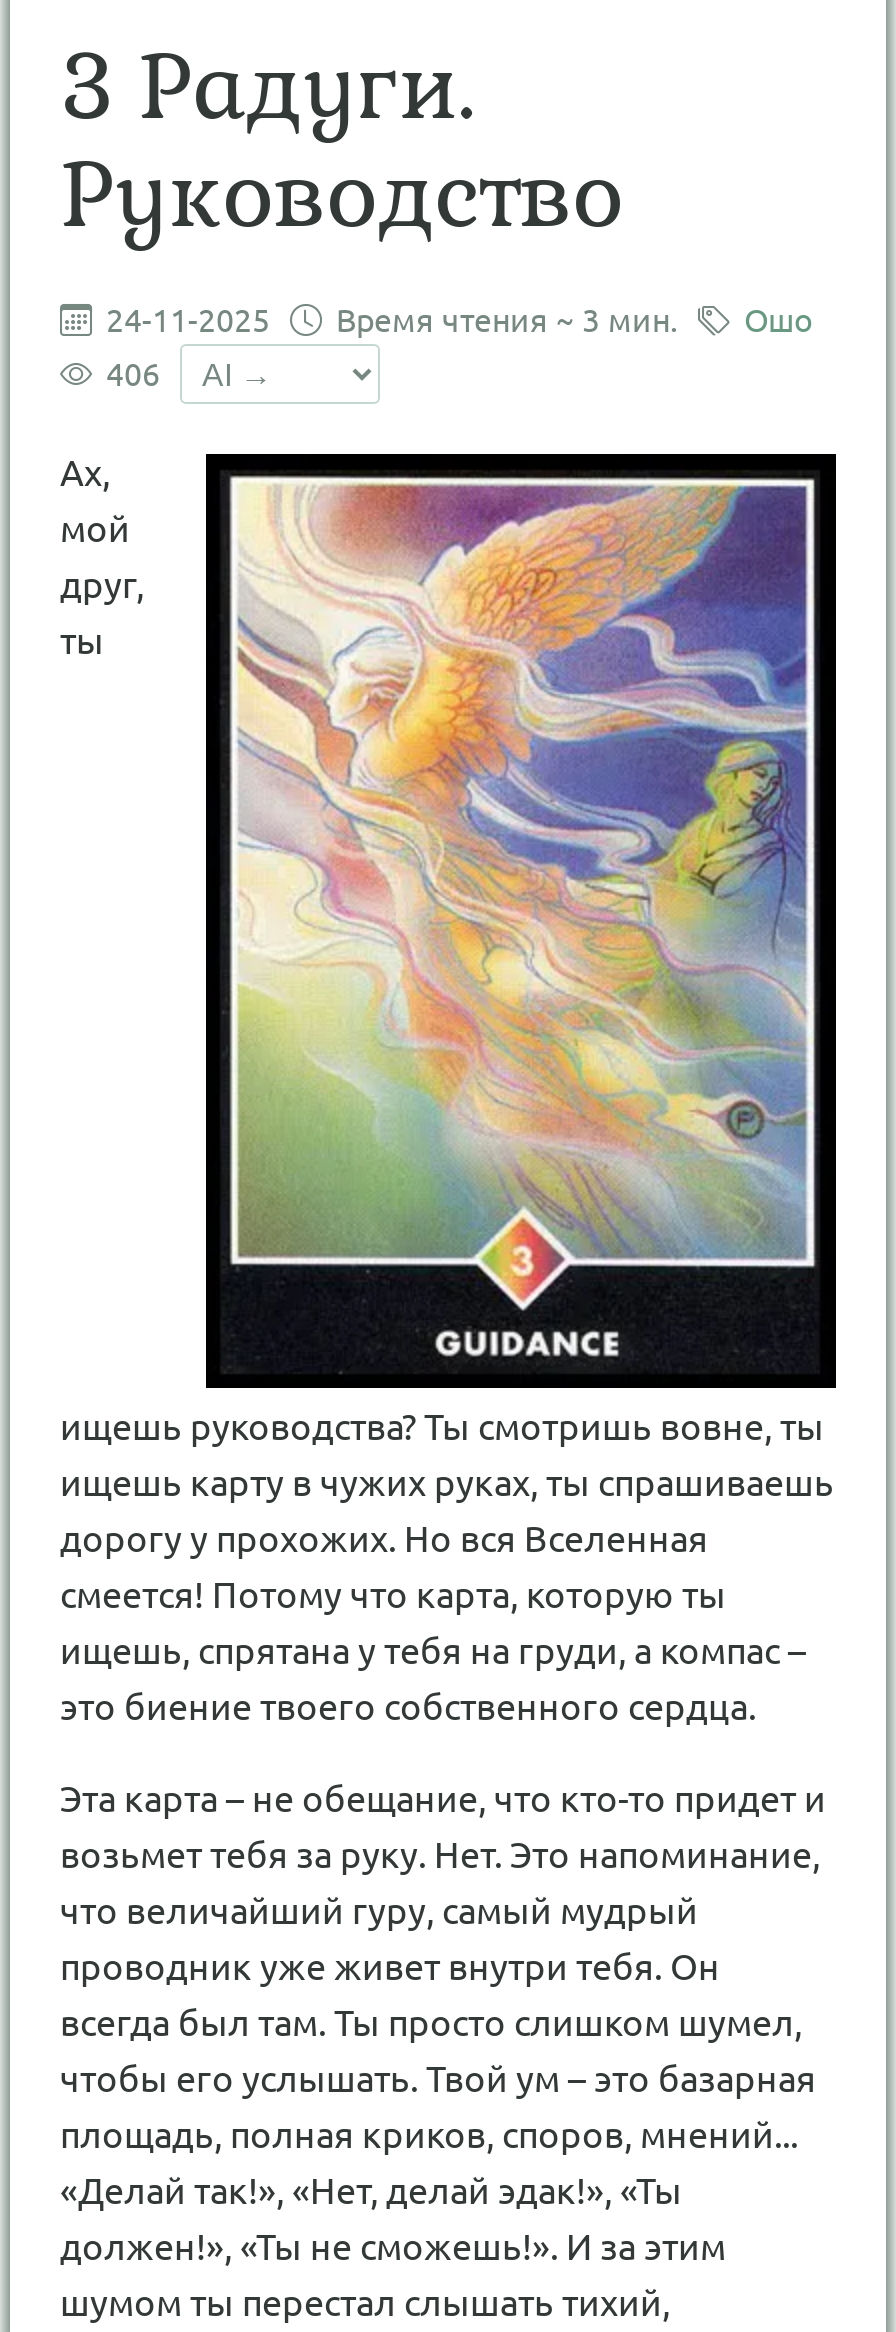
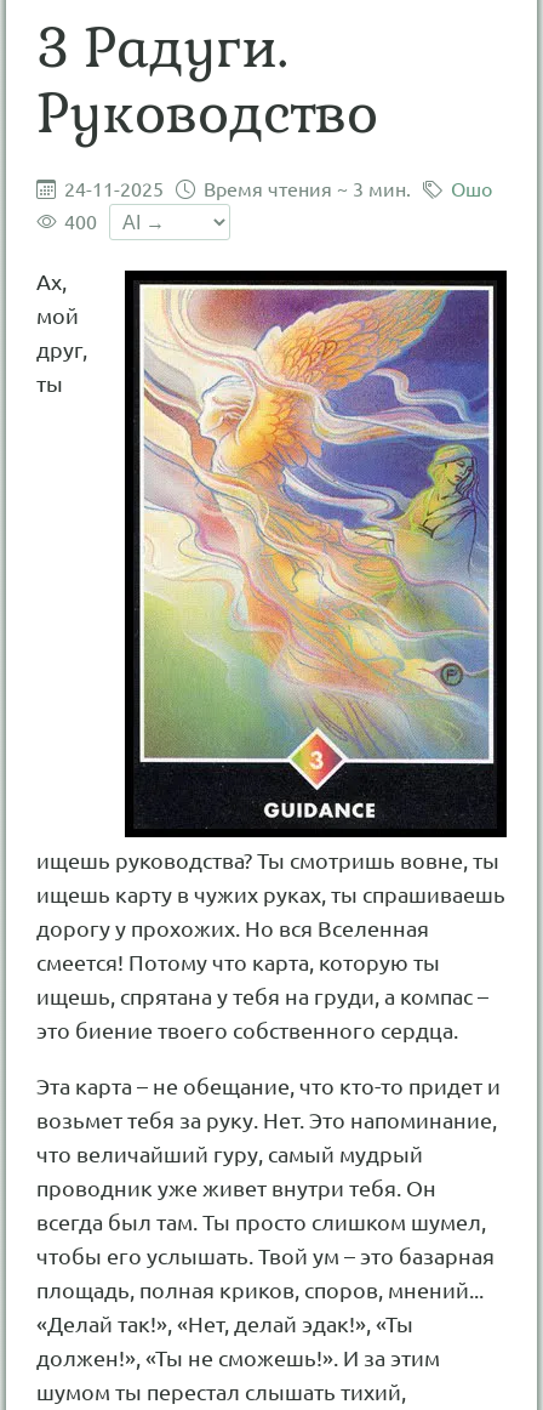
- 406
+ 400
